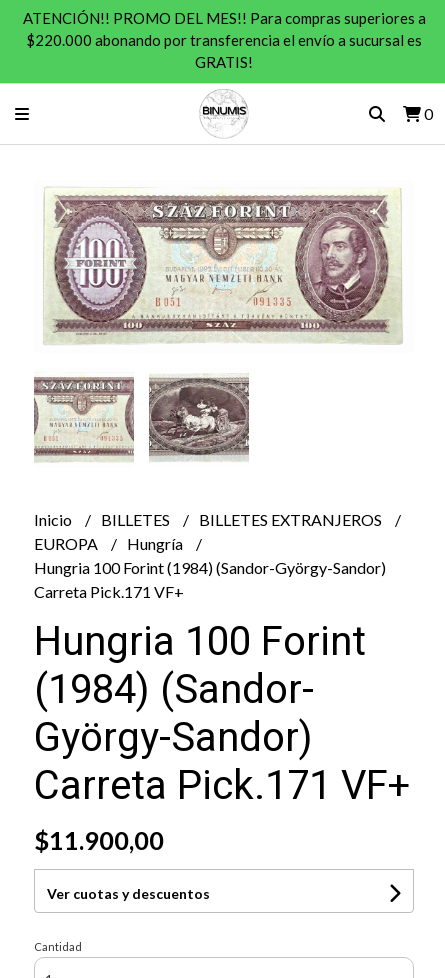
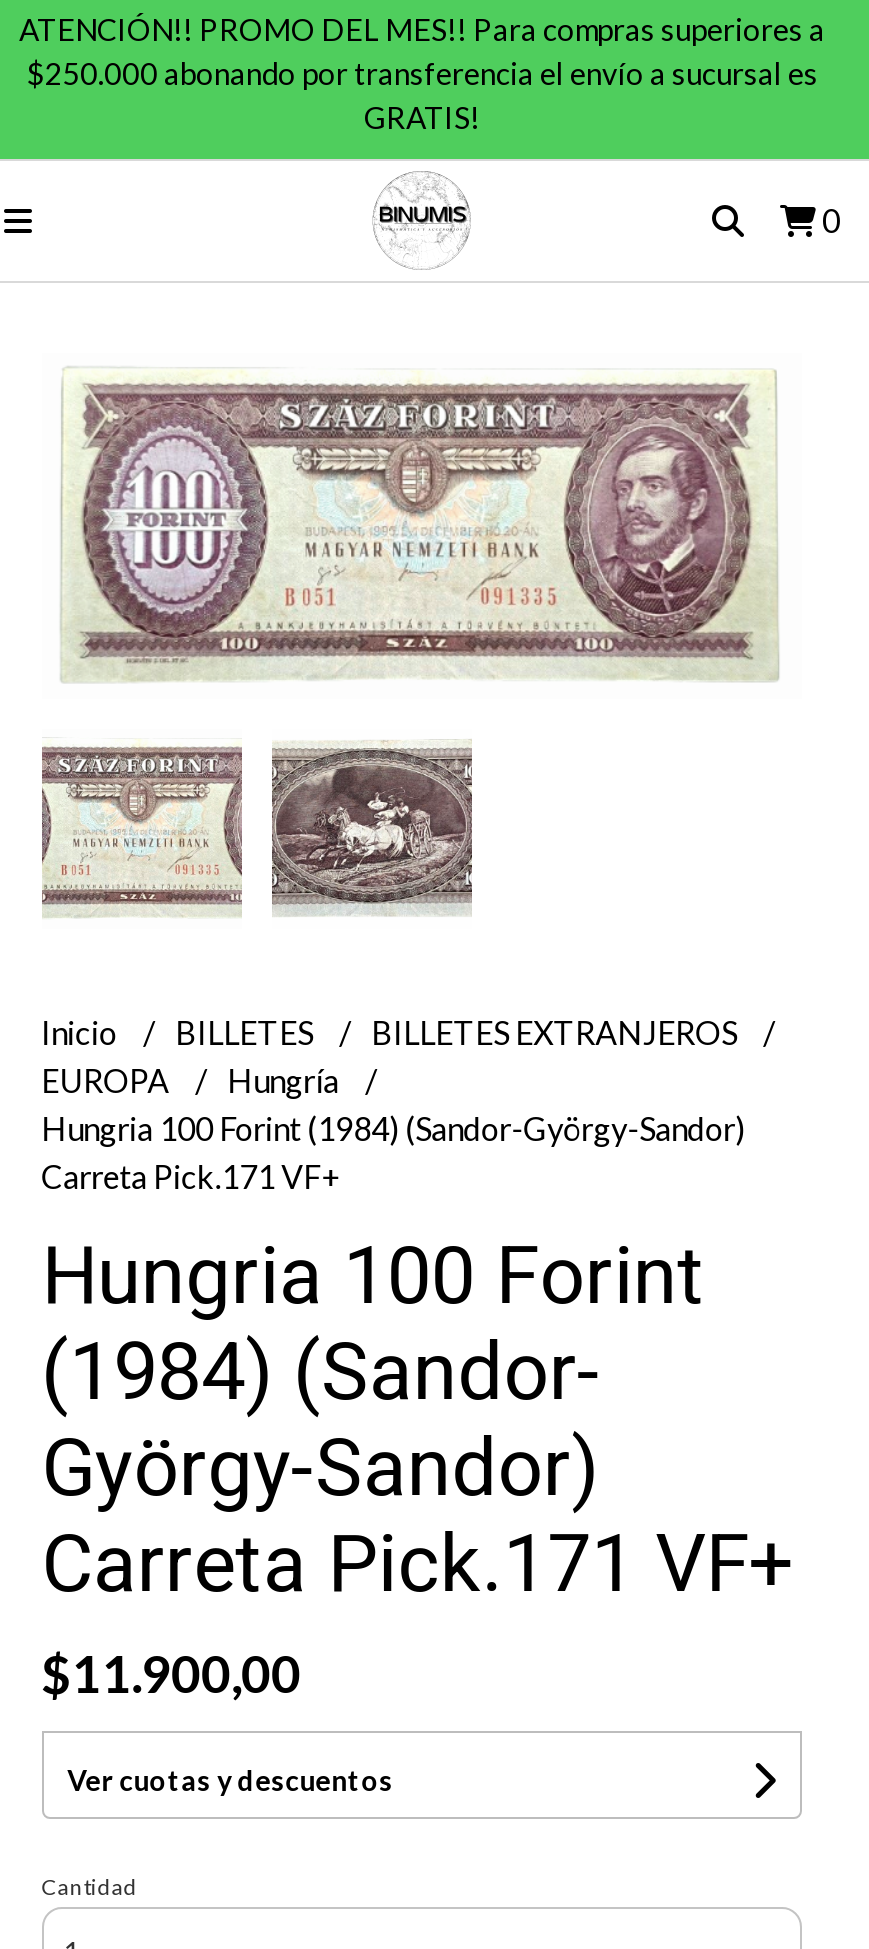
- $220.000 abonando por transferencia el envío a sucursal es
+ $250.000 abonando por transferencia el envío a sucursal es
